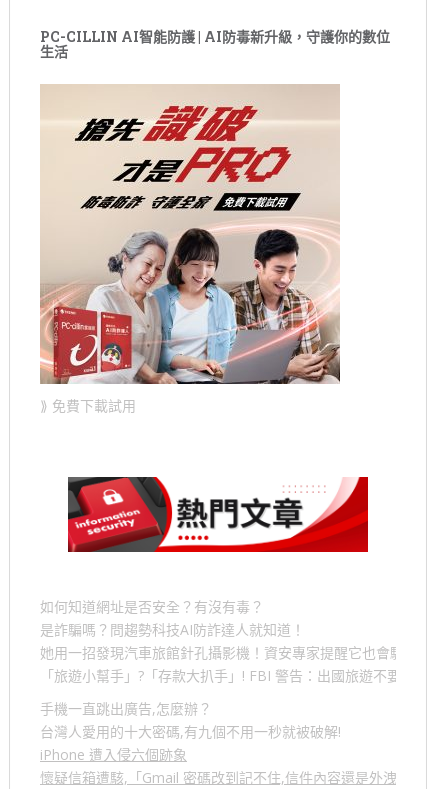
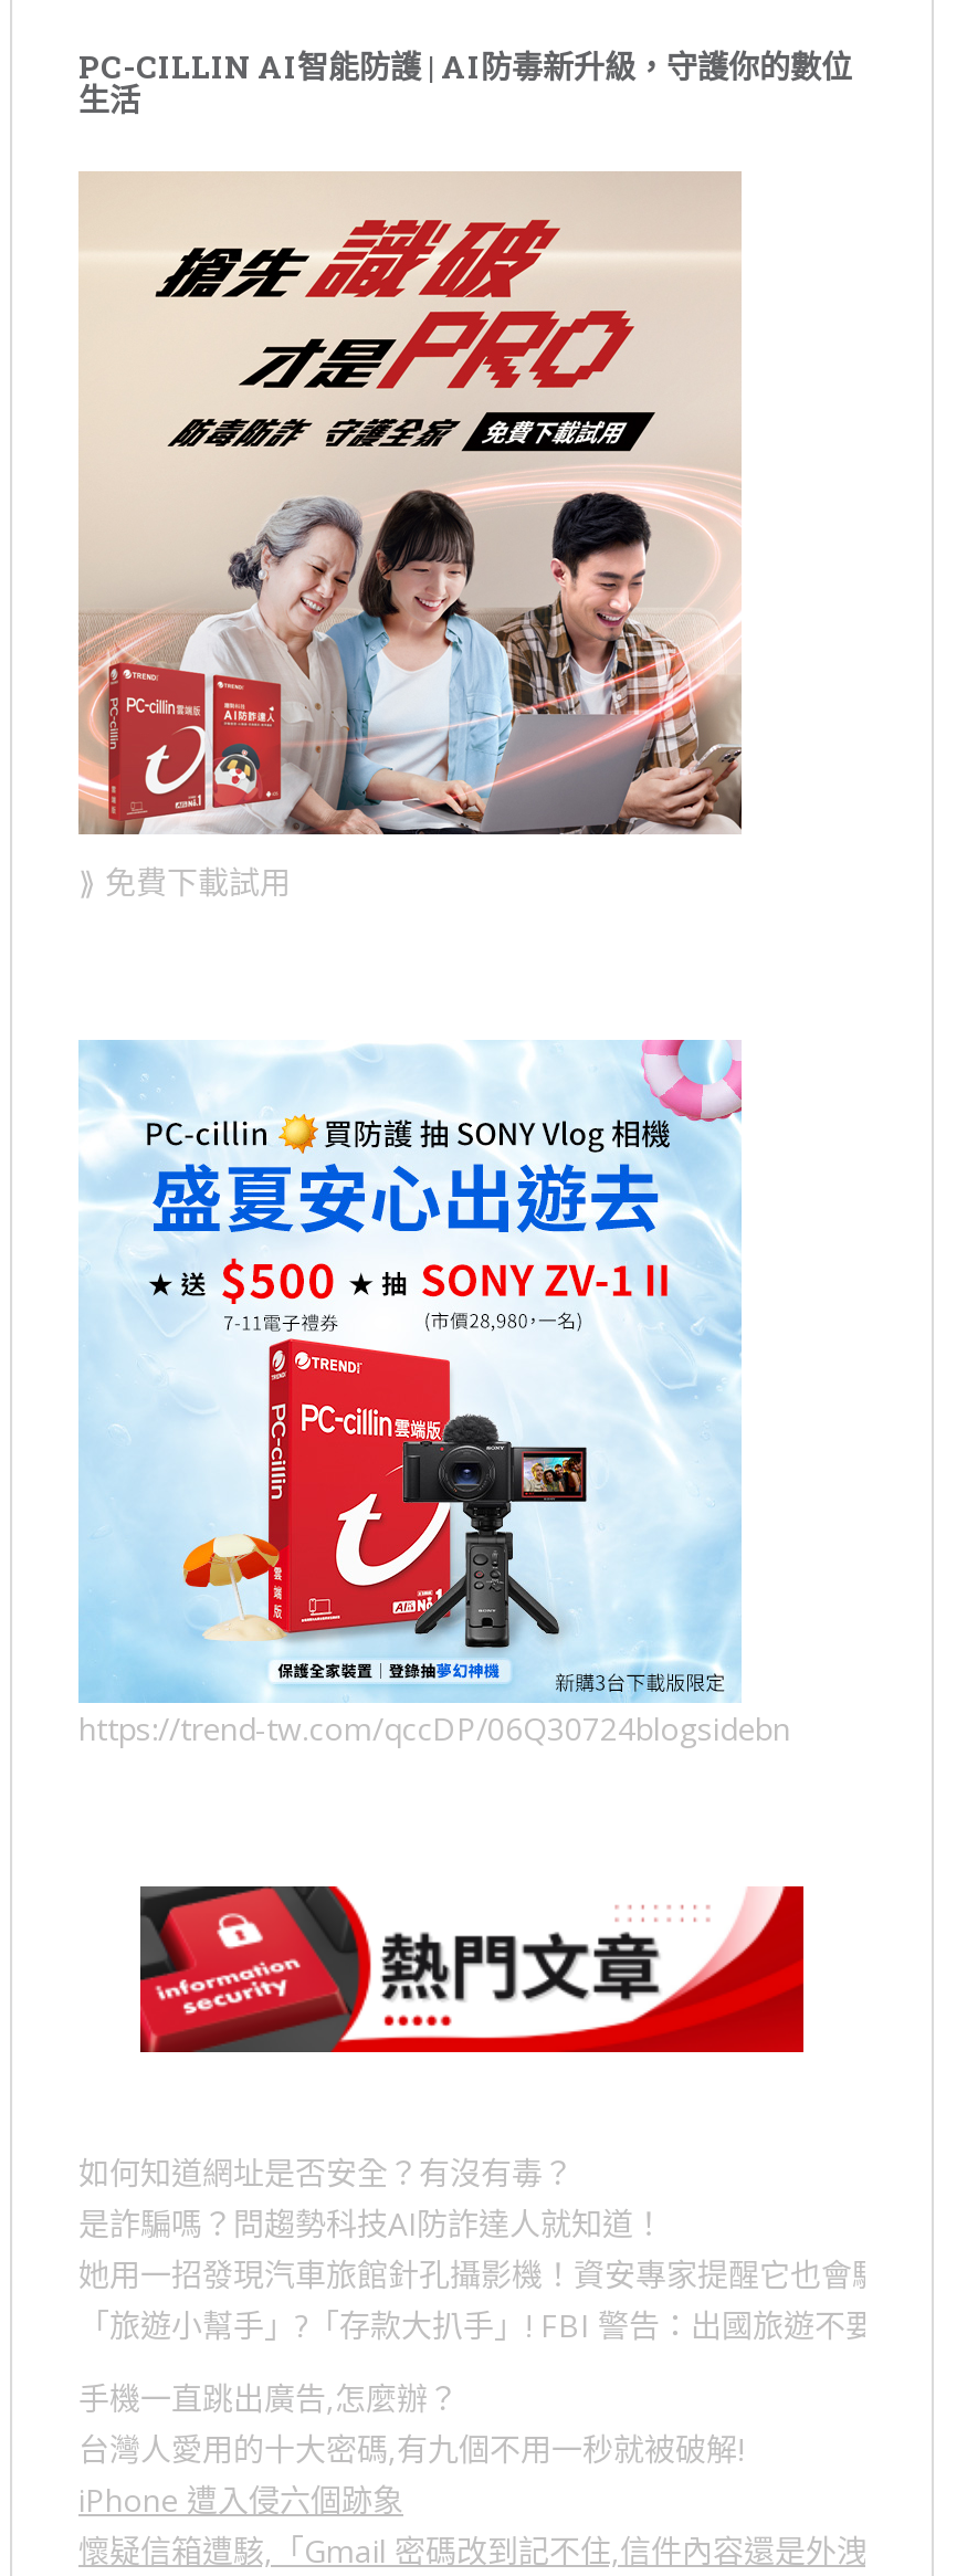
+ [image]
+ https://trend-tw.com/qccDP/06Q30724blogsidebn
